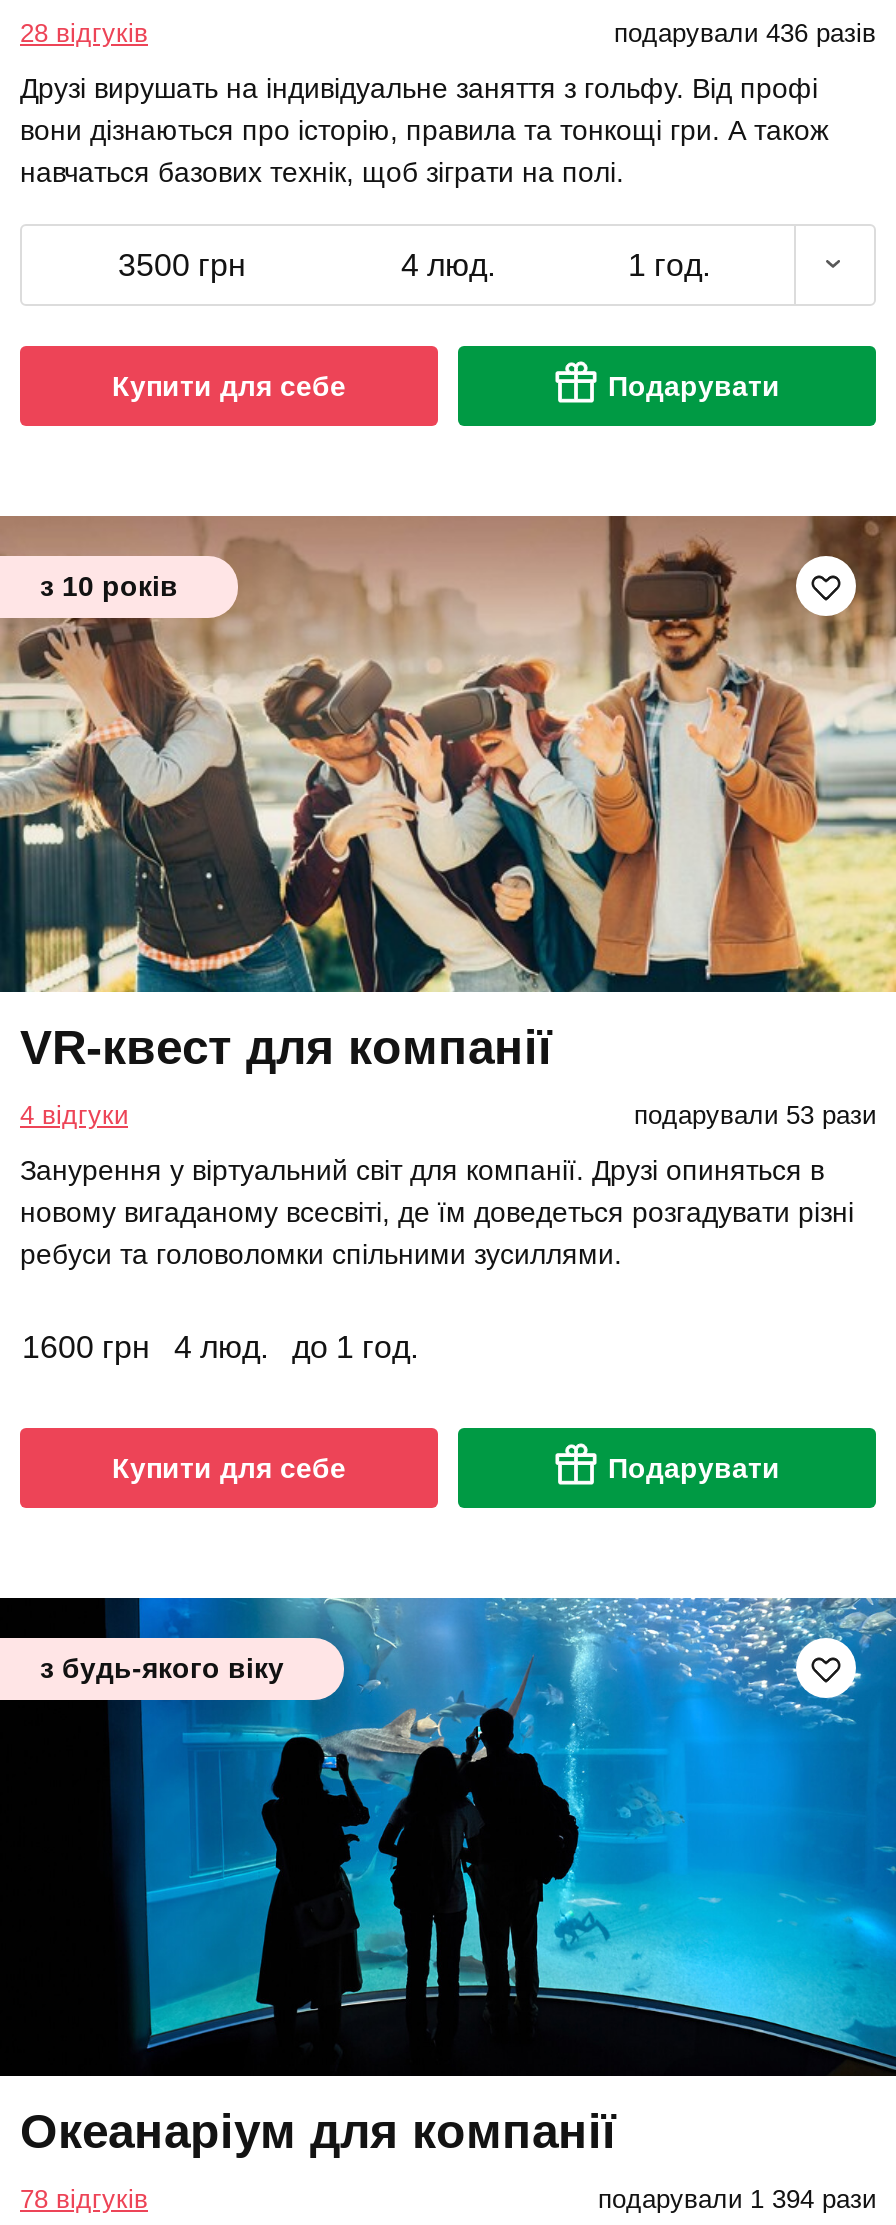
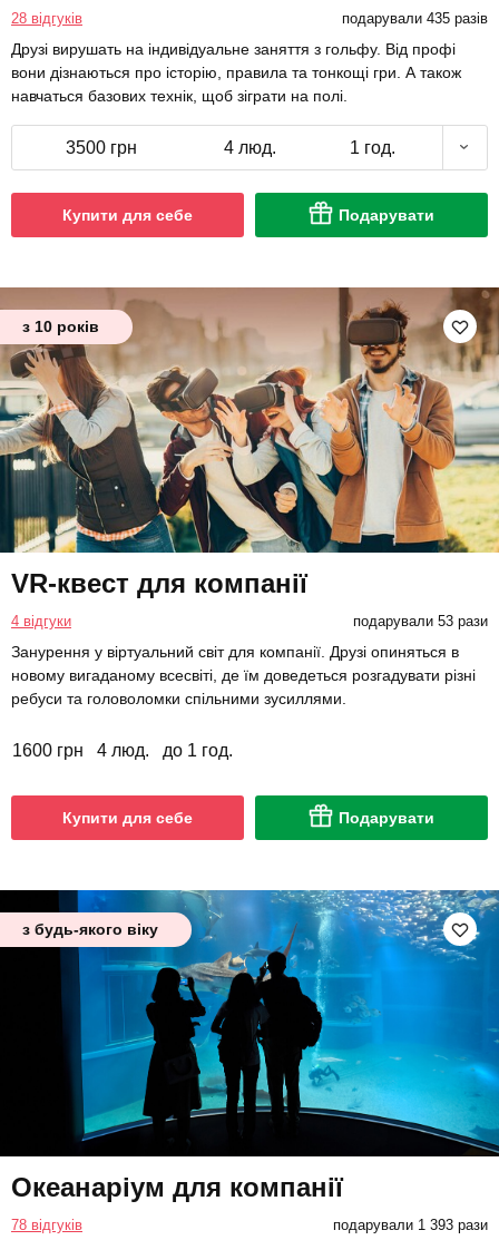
- подарували 436 разів
+ подарували 435 разів

- подарували 1 394 рази
+ подарували 1 393 рази
